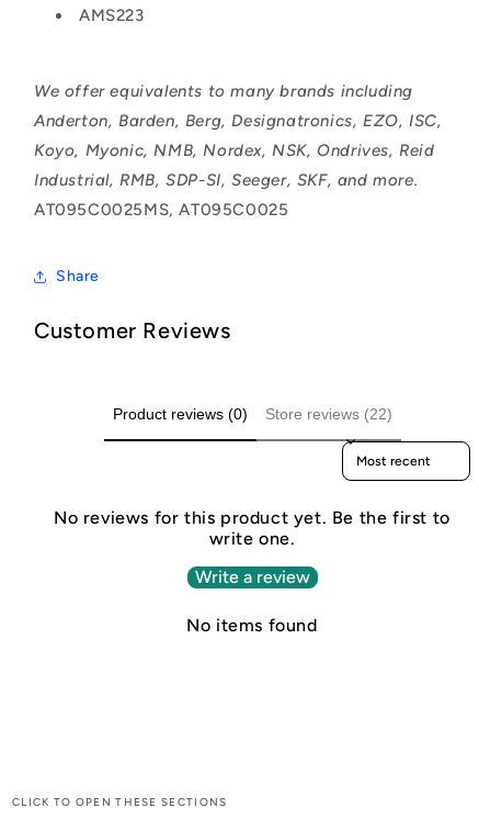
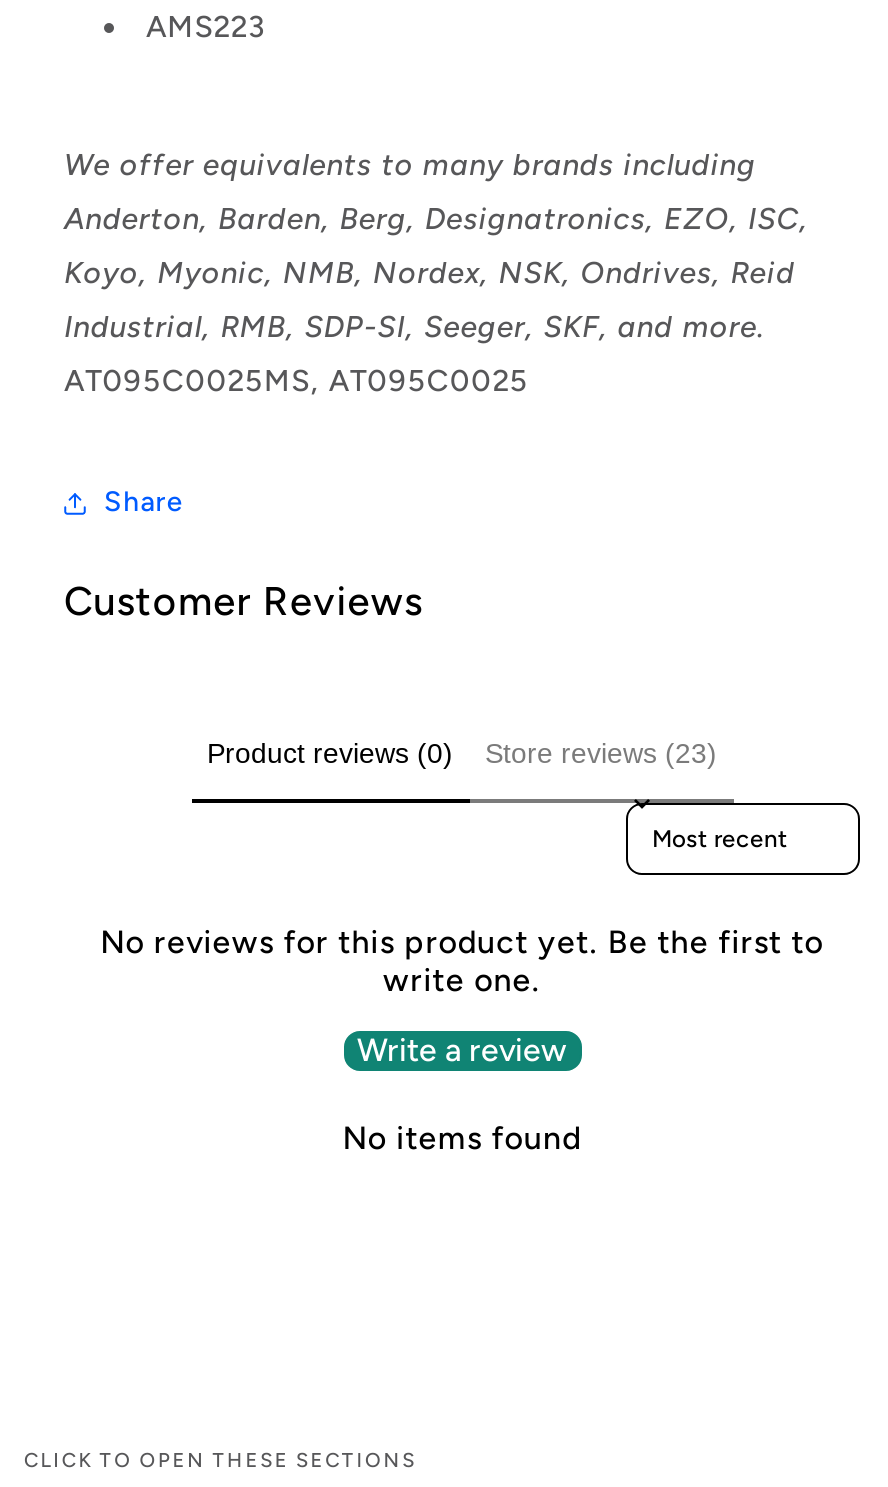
- Store reviews (22)
+ Store reviews (23)
